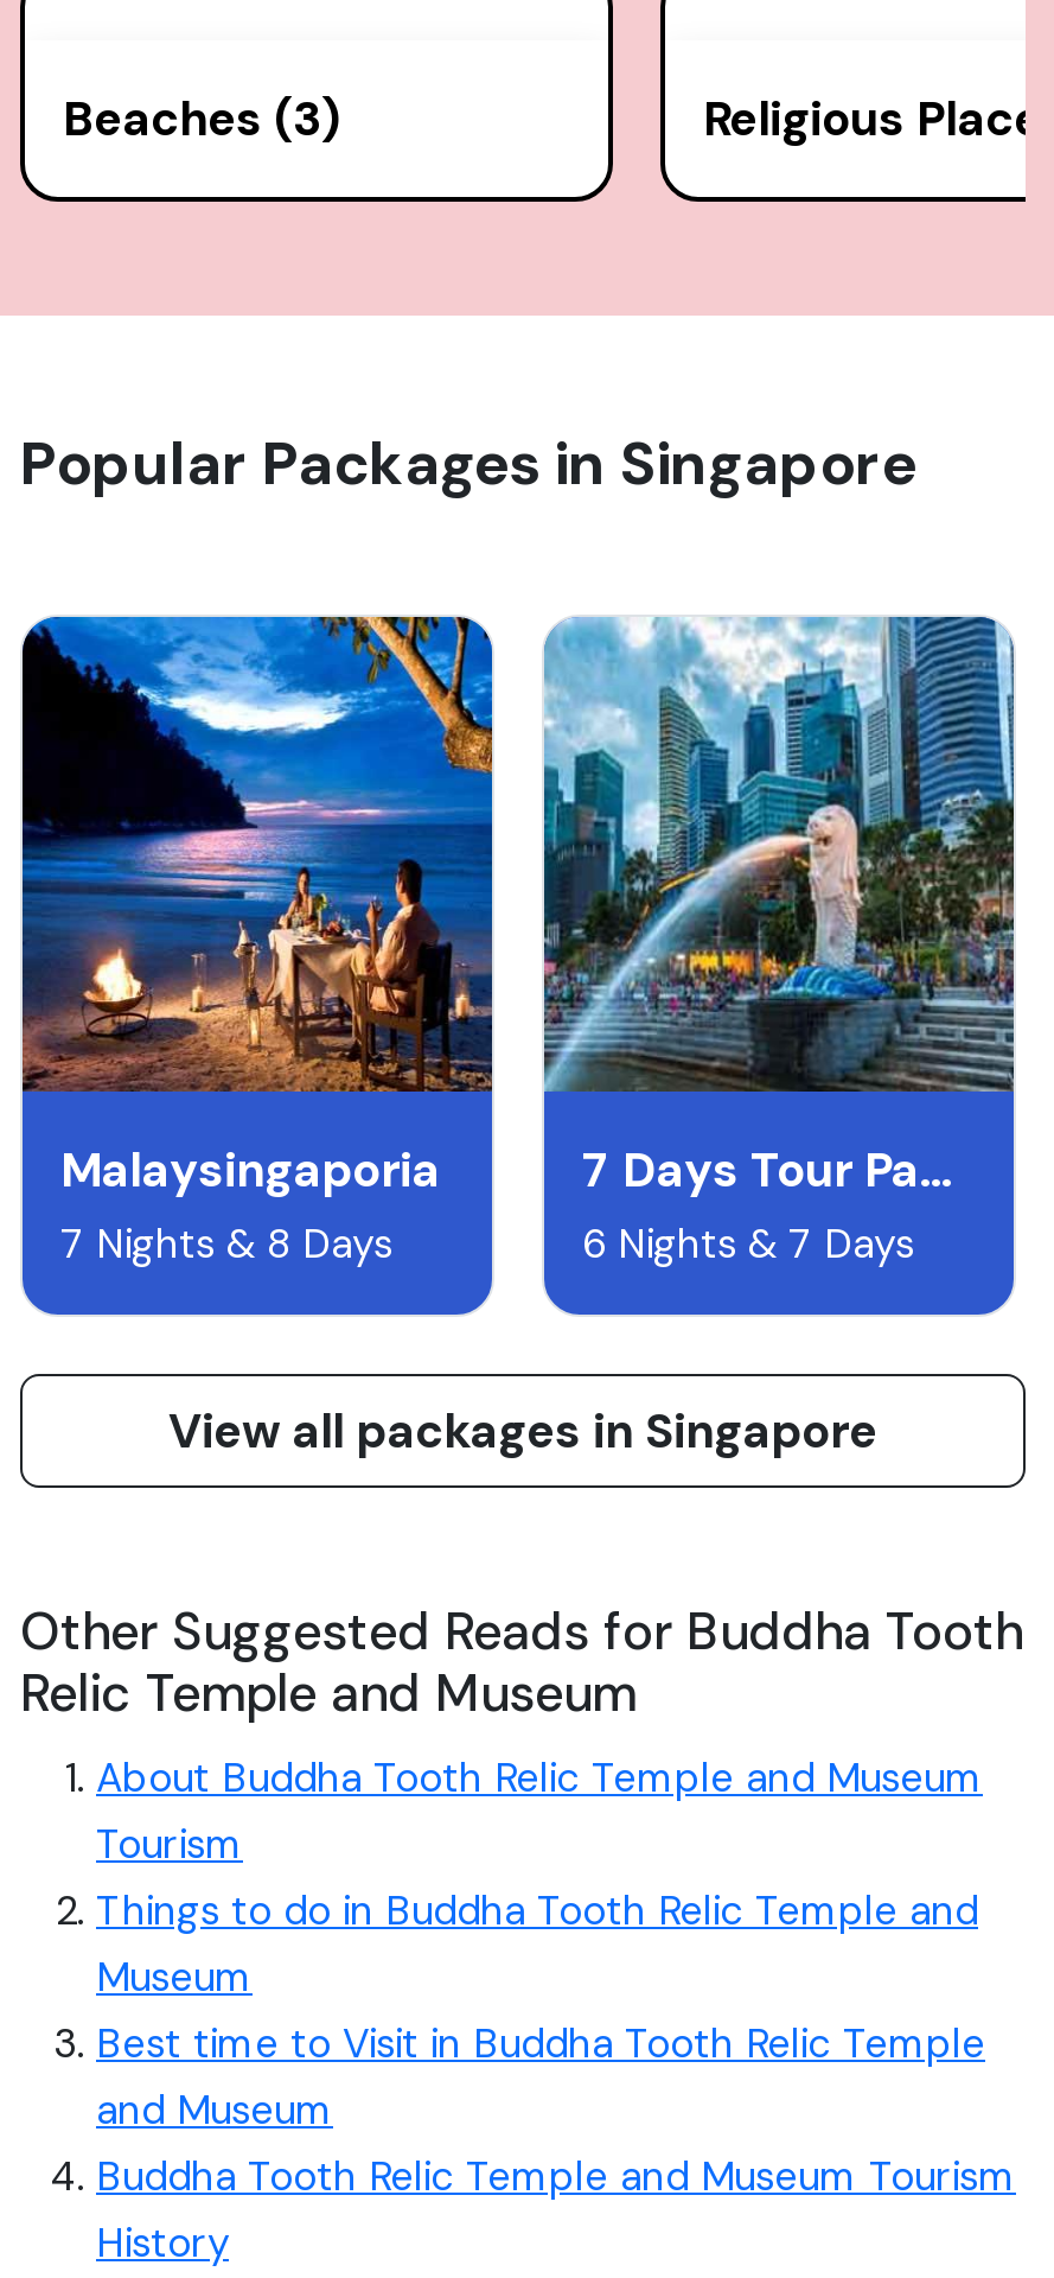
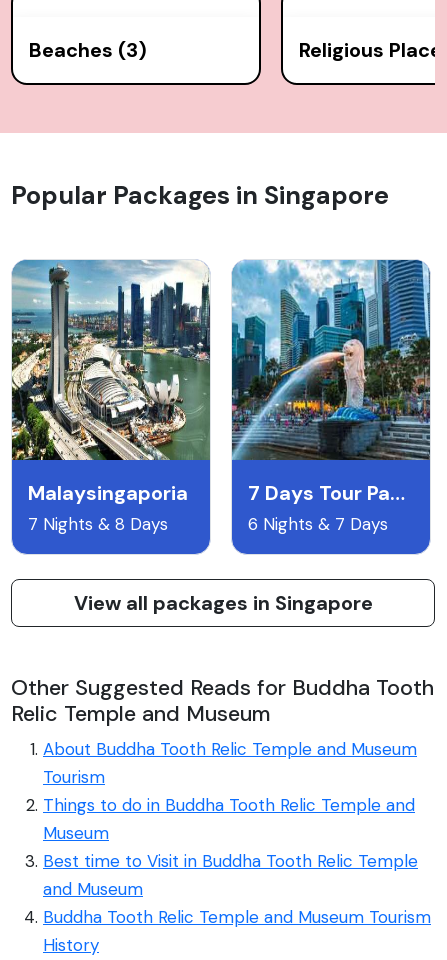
- [image]
+ [image]
